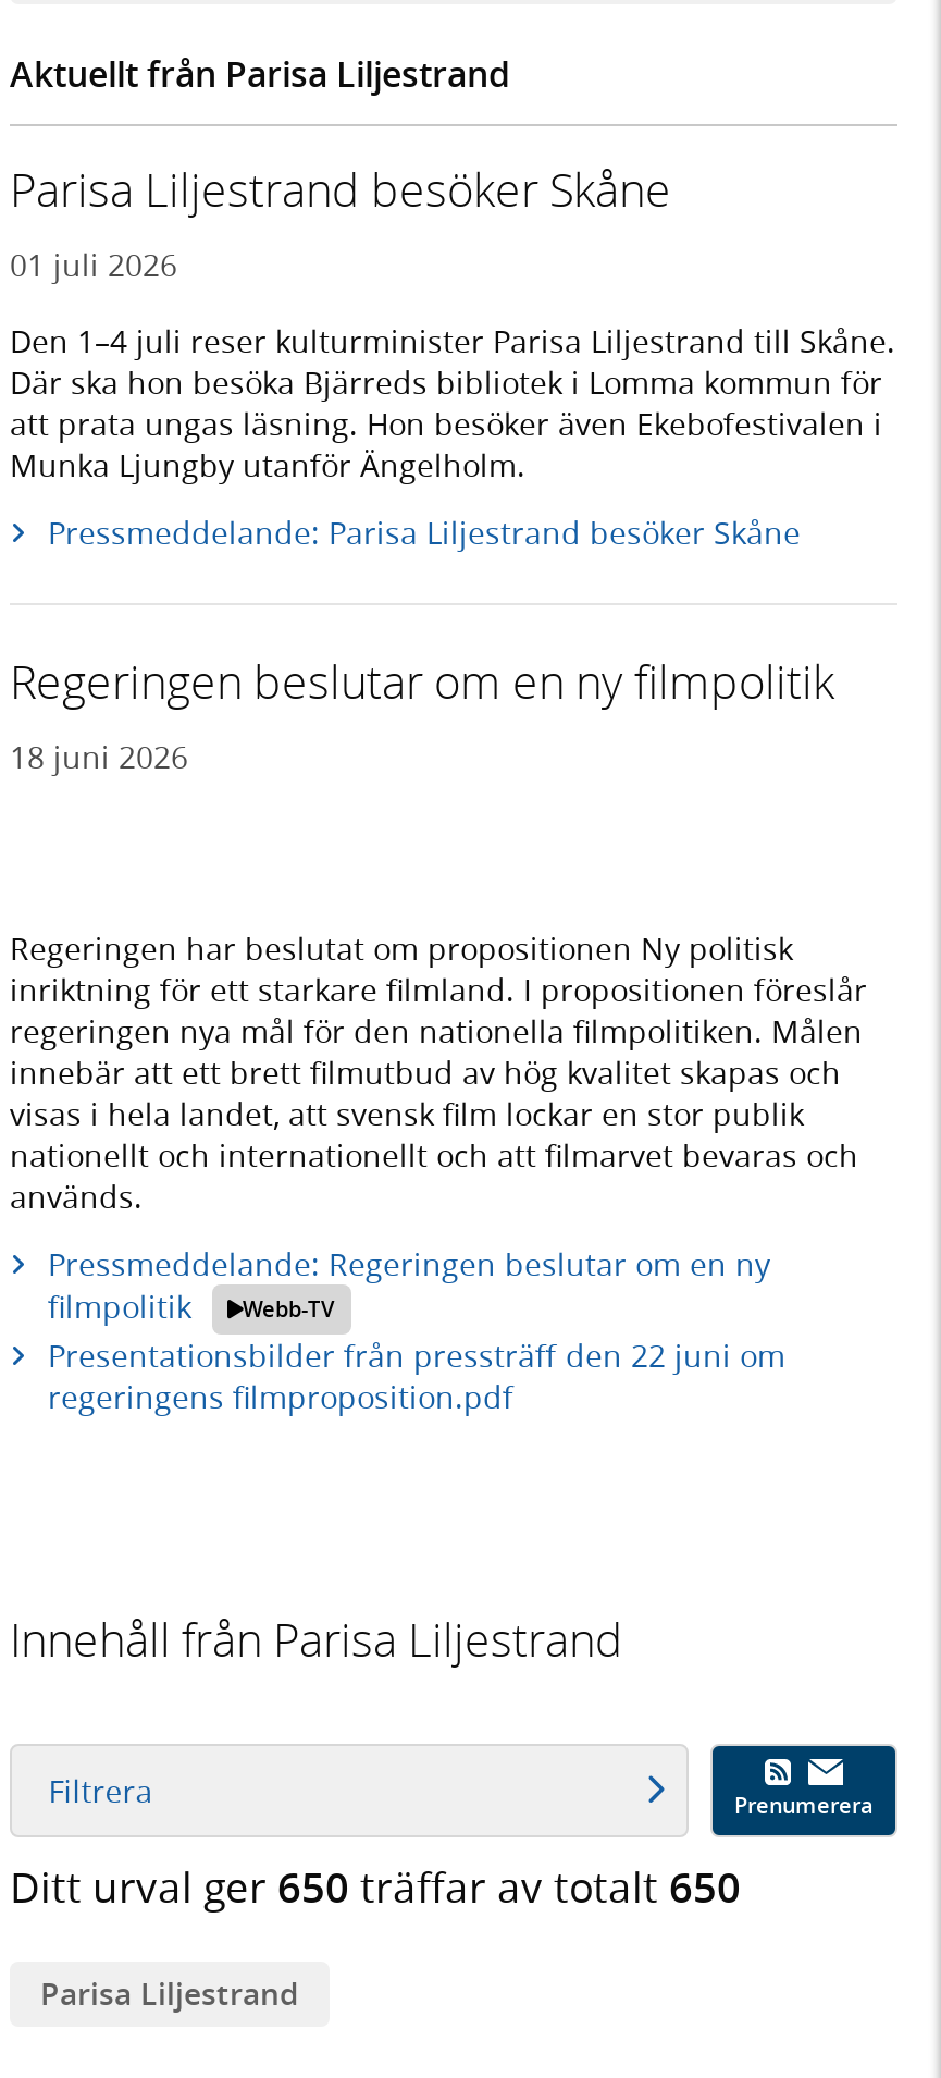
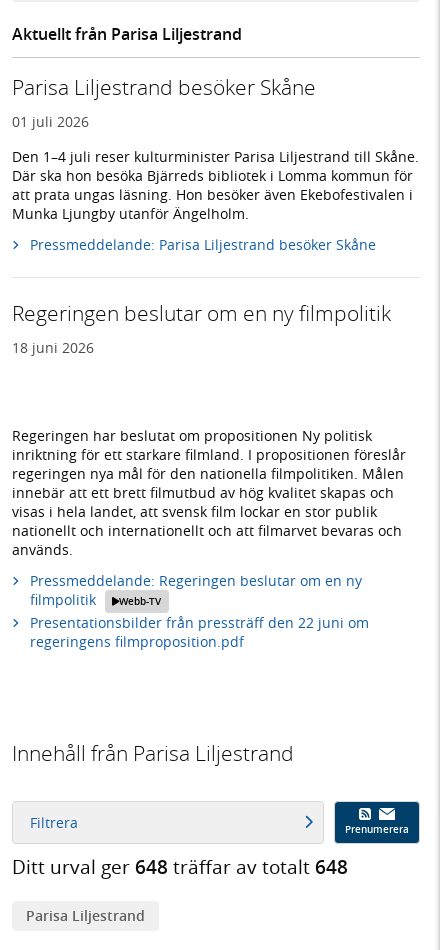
- Ditt urval ger 650 träffar av totalt 650
+ Ditt urval ger 648 träffar av totalt 648
